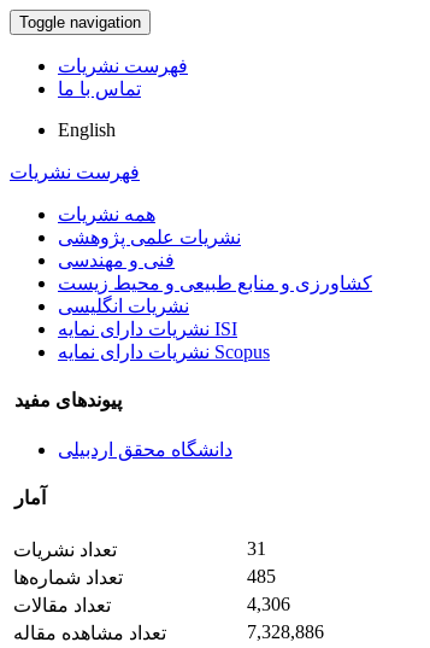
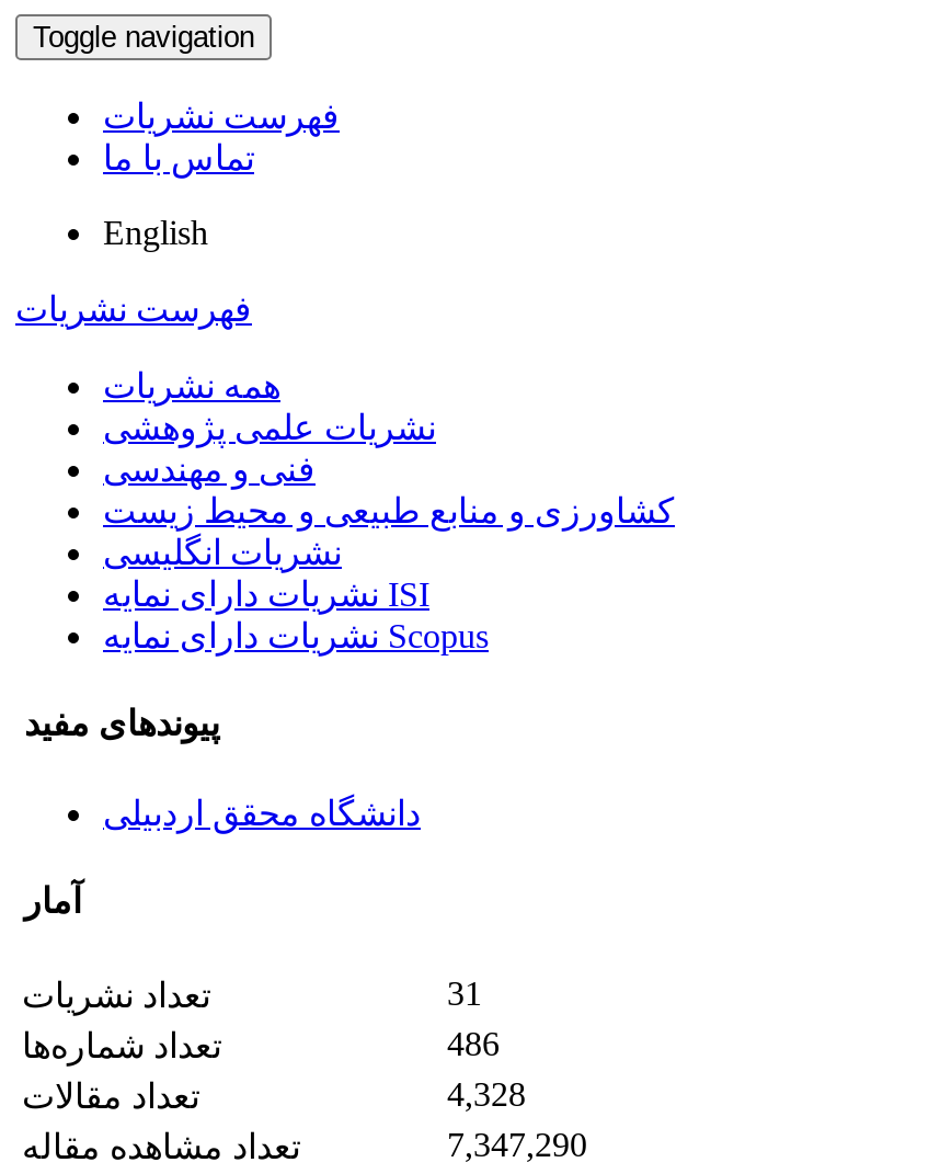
- 485
+ 486

- 4,306
+ 4,328

- 7,328,886
+ 7,347,290
